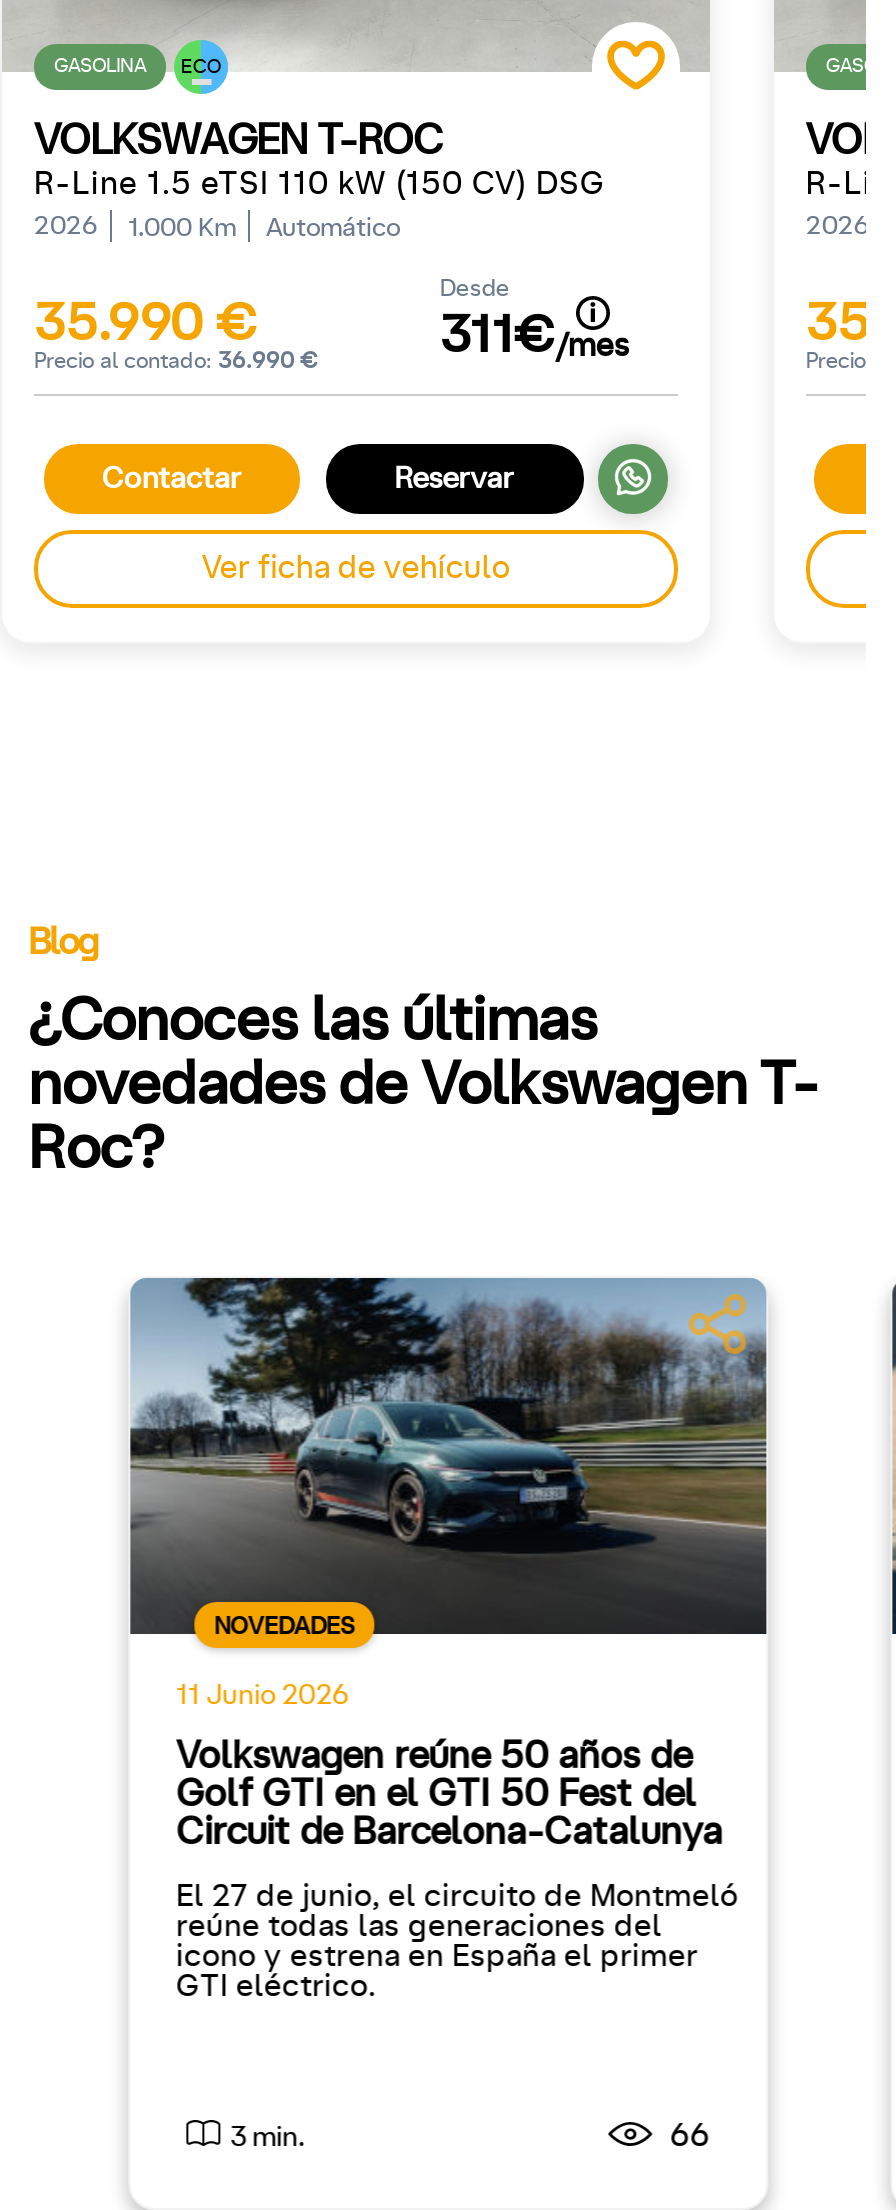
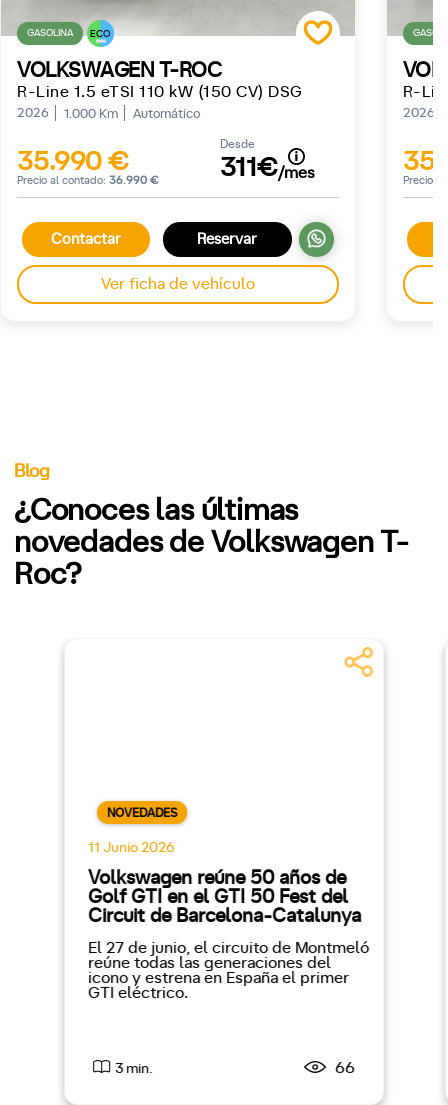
- [image]
